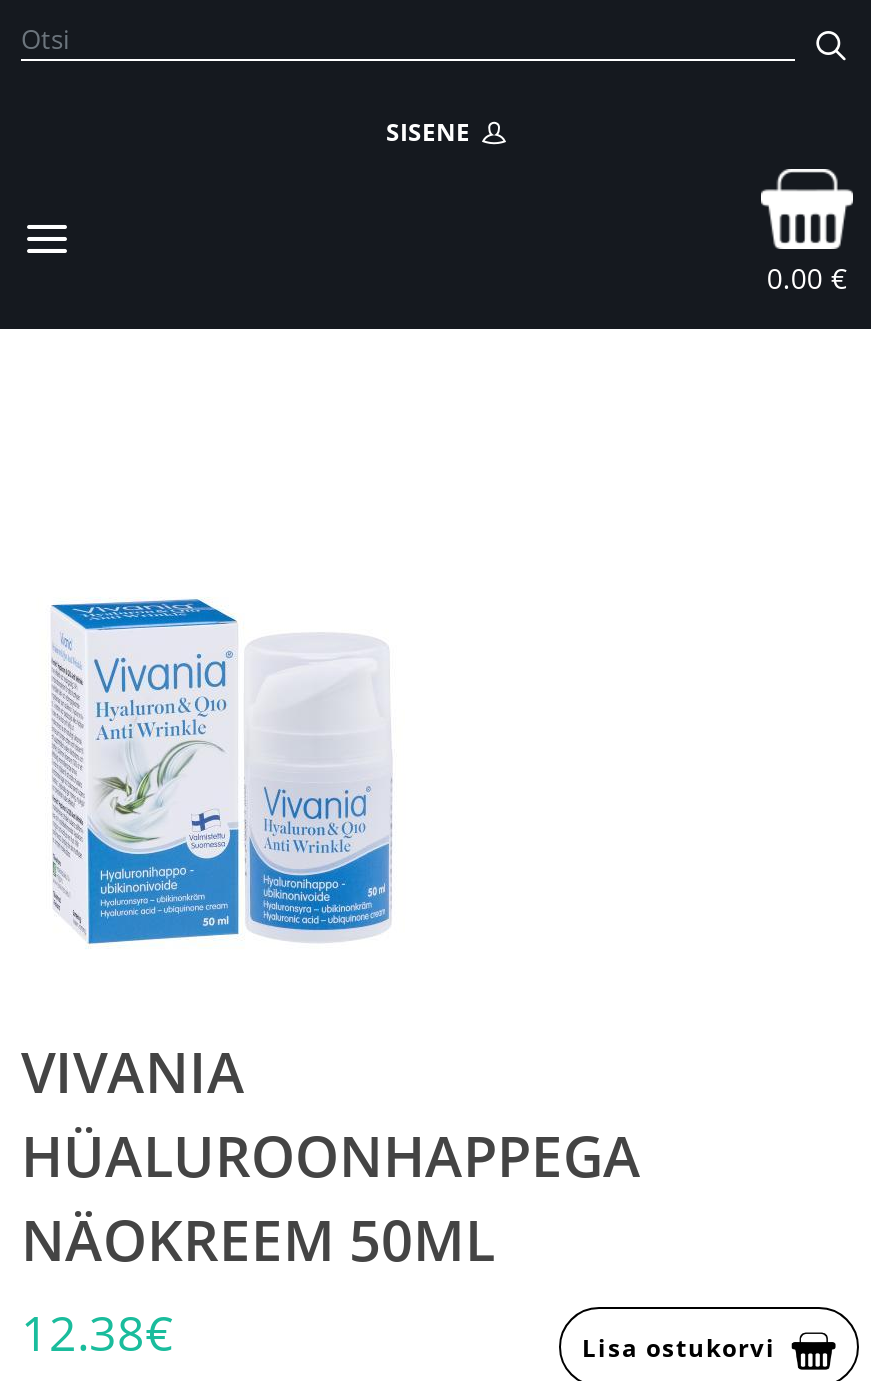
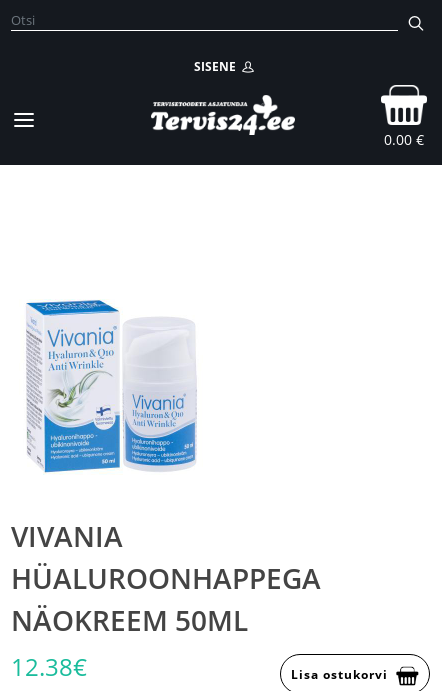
+ [image]
